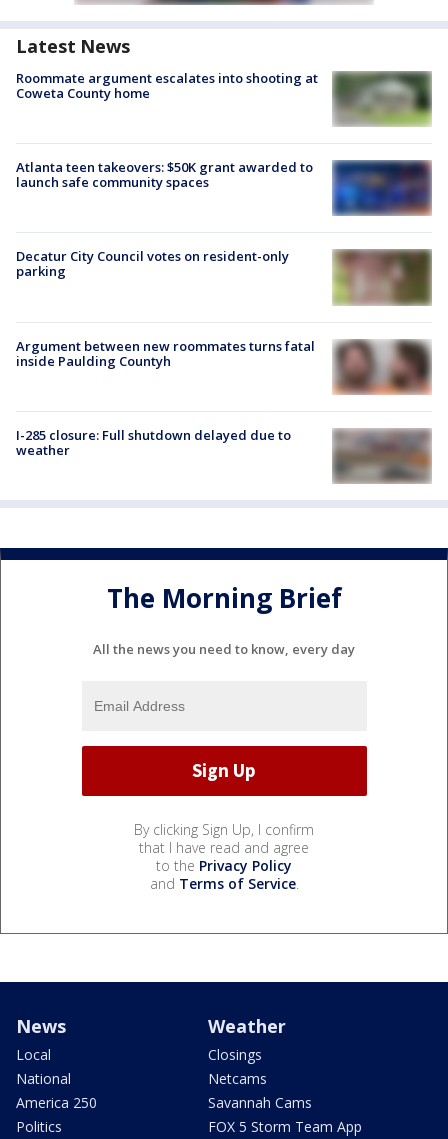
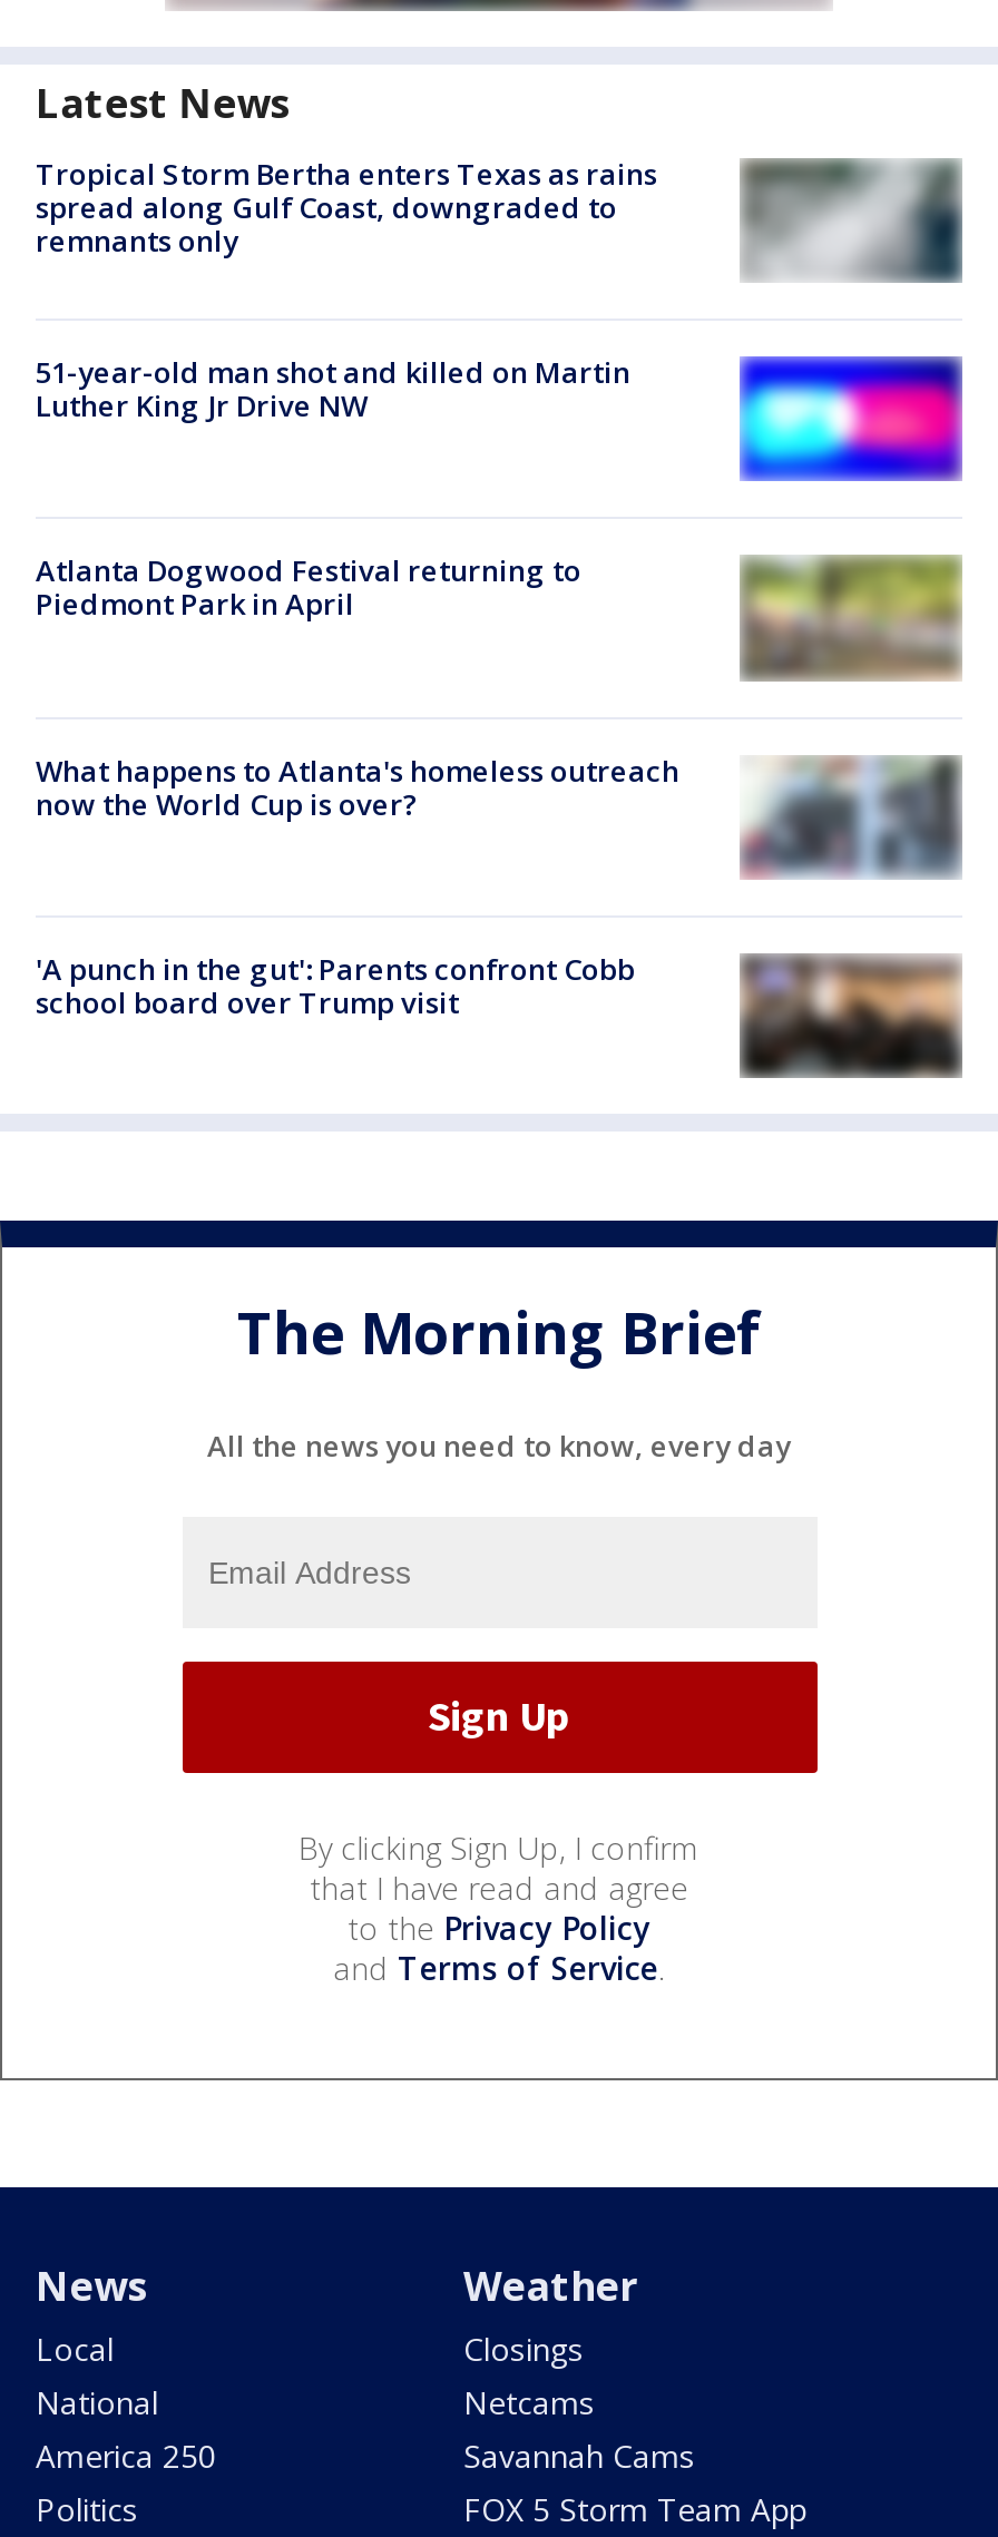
- Roommate argument escalates into shooting at
- Coweta County home
+ Tropical Storm Bertha enters Texas as rains
+ spread along Gulf Coast, downgraded to
+ remnants only

- [image]
+ [image]

- Atlanta teen takeovers: $50K grant awarded to
- launch safe community spaces
+ 51-year-old man shot and killed on Martin
+ Luther King Jr Drive NW

- [image]
+ [image]

- Decatur City Council votes on resident-only
- parking
+ Atlanta Dogwood Festival returning to
+ Piedmont Park in April

- [image]
+ [image]

- [image]
- Argument between new roommates turns fatal
- inside Paulding Countyh
+ [image]
+ What happens to Atlanta's homeless outreach
+ now the World Cup is over?

- I-285 closure: Full shutdown delayed due to
- weather
+ 'A punch in the gut': Parents confront Cobb
+ school board over Trump visit

- [image]
+ [image]
